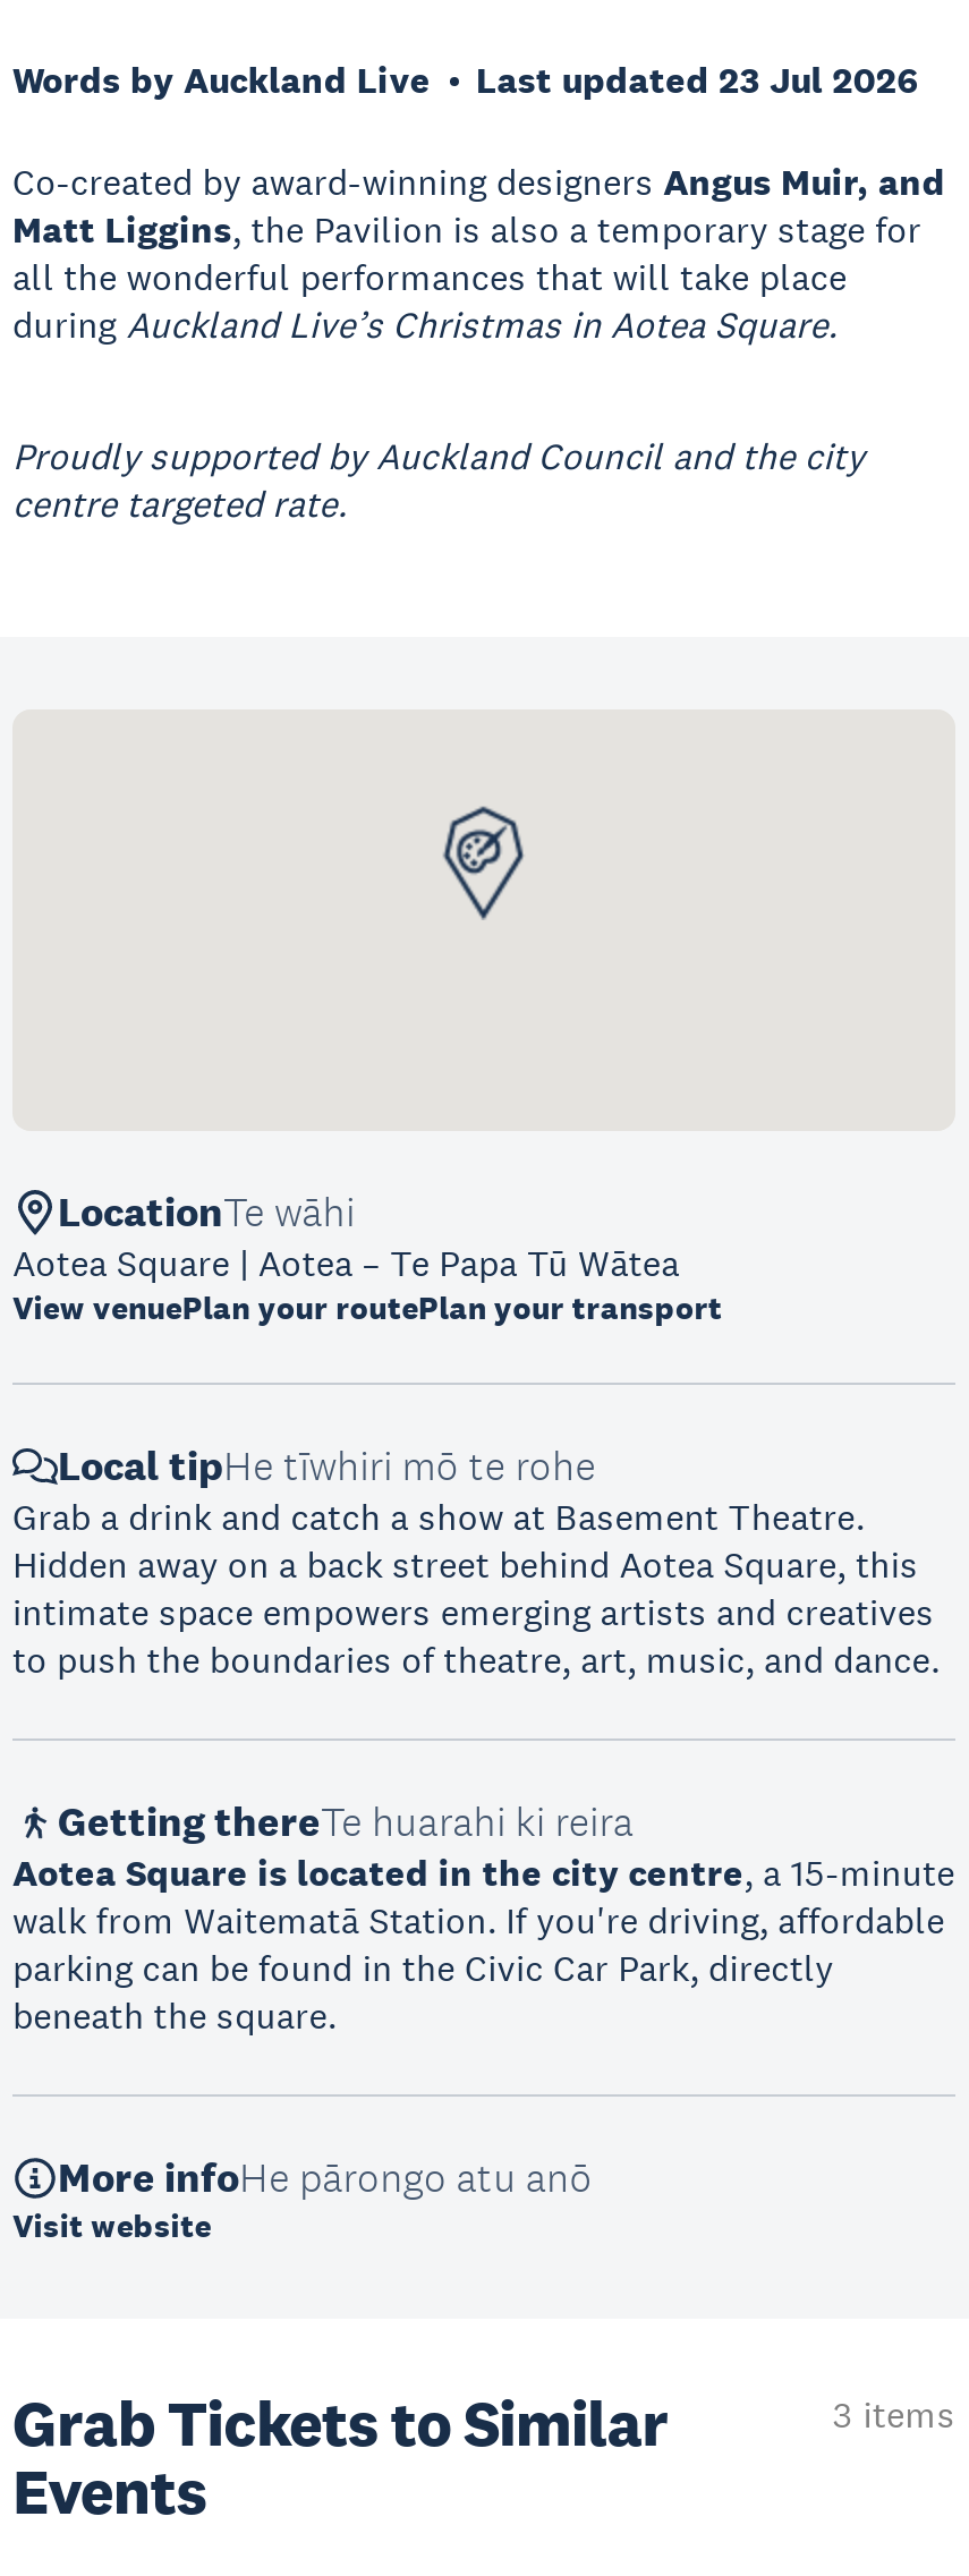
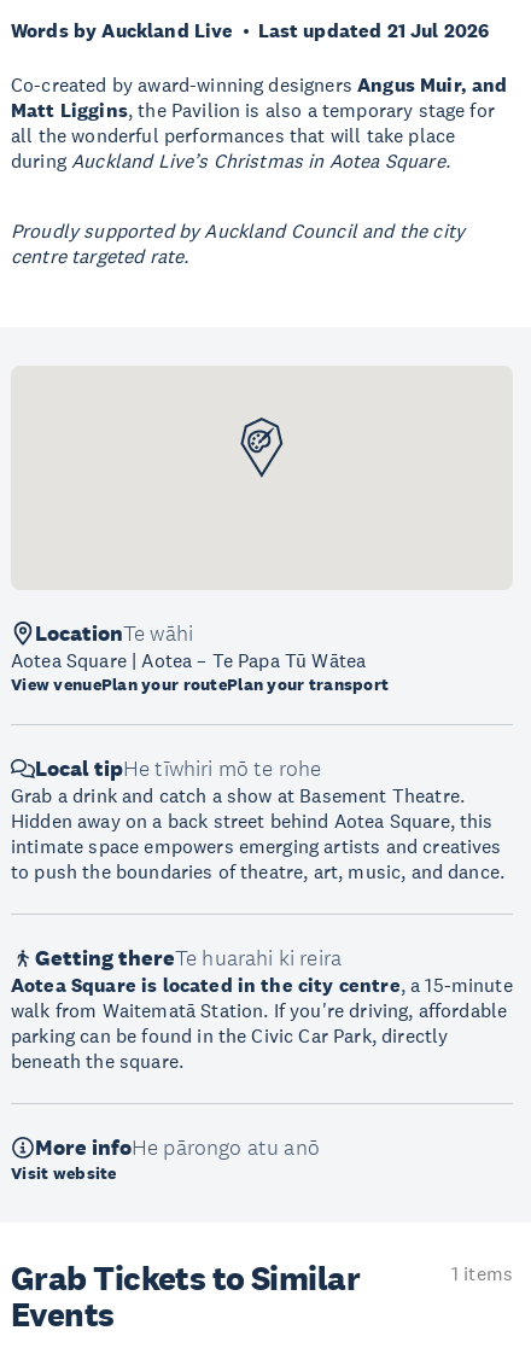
- Last updated 23 Jul 2026
+ Last updated 21 Jul 2026

- 3 items
+ 1 items
